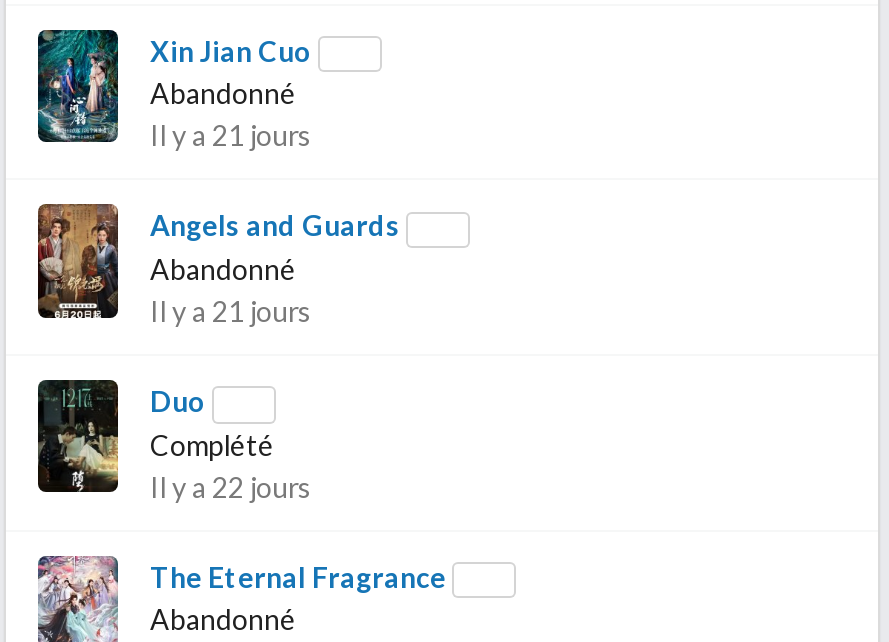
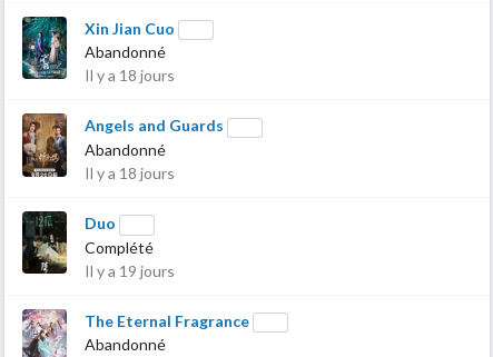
- Il y a 21 jours
+ Il y a 18 jours

- Il y a 21 jours
+ Il y a 18 jours

- Il y a 22 jours
+ Il y a 19 jours
